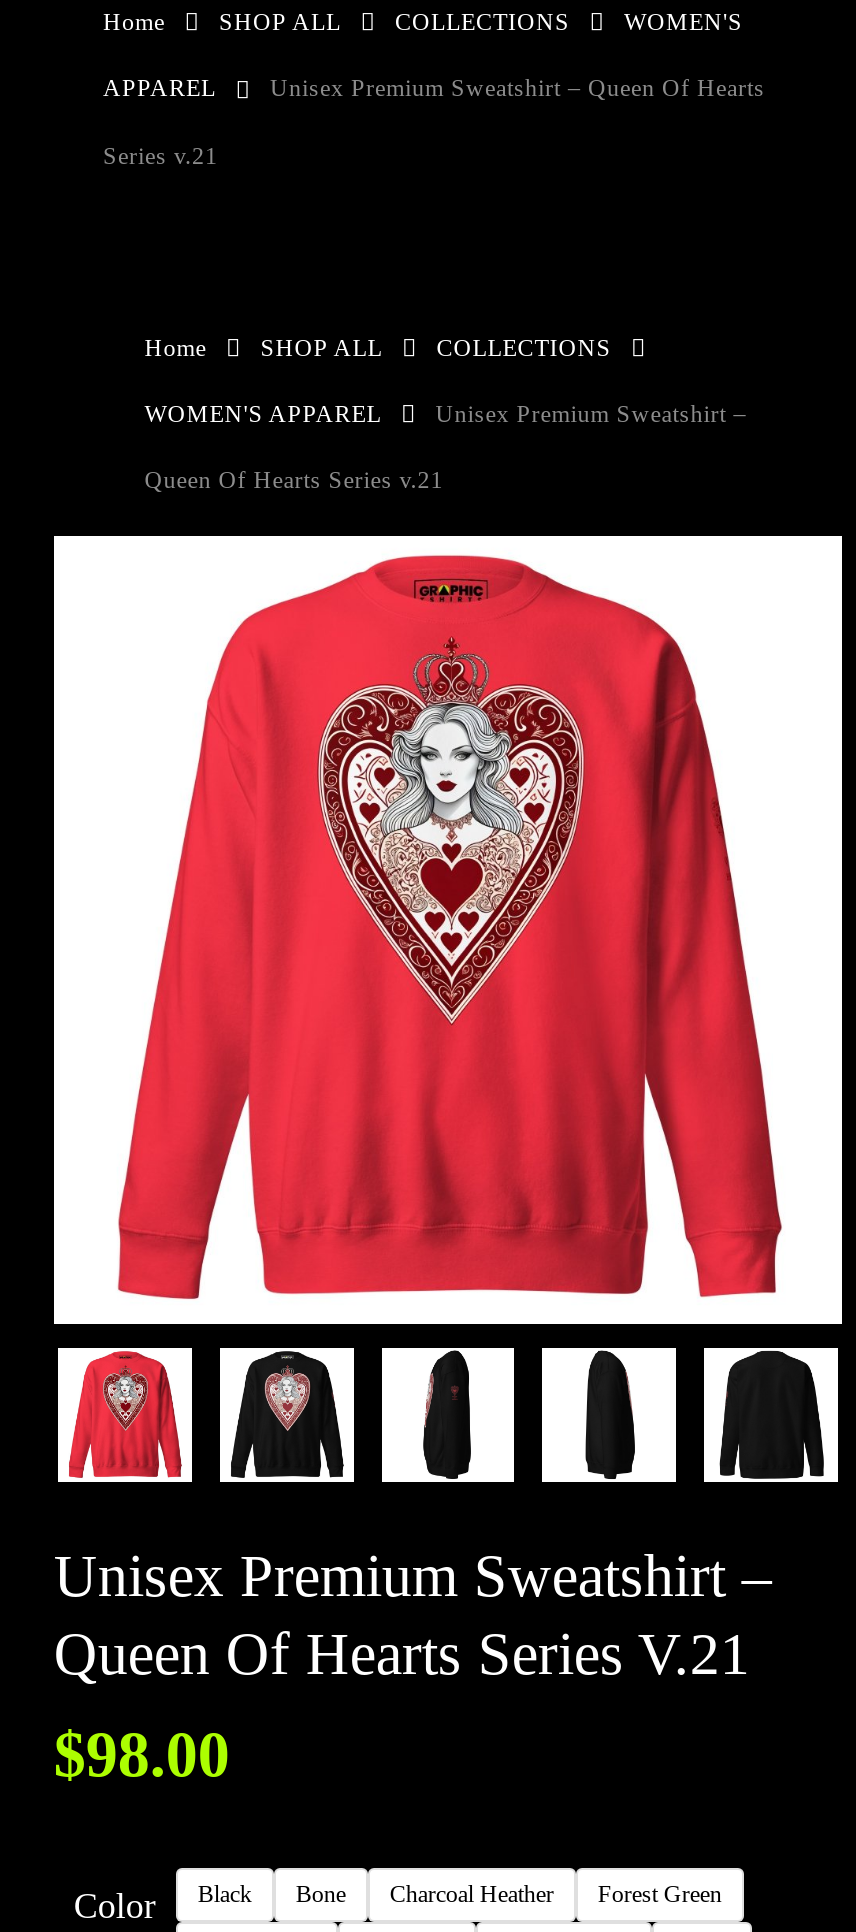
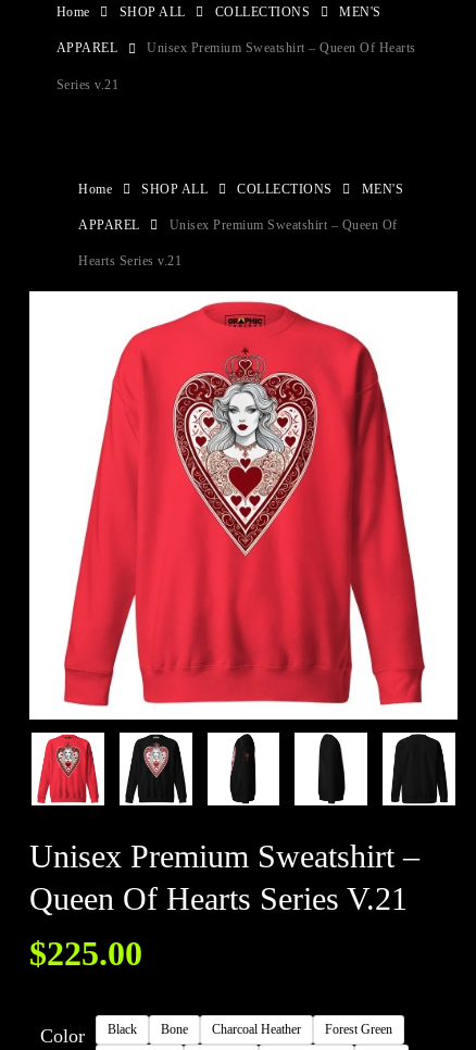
- WOMEN'S
+ MEN'S

- WOMEN'S APPAREL
- Unisex Premium Sweatshirt –
- Queen Of Hearts Series v.21
+ MEN'S
+ APPAREL
+ Unisex Premium Sweatshirt – Queen Of
+ Hearts Series v.21

- $98.00
+ $225.00
